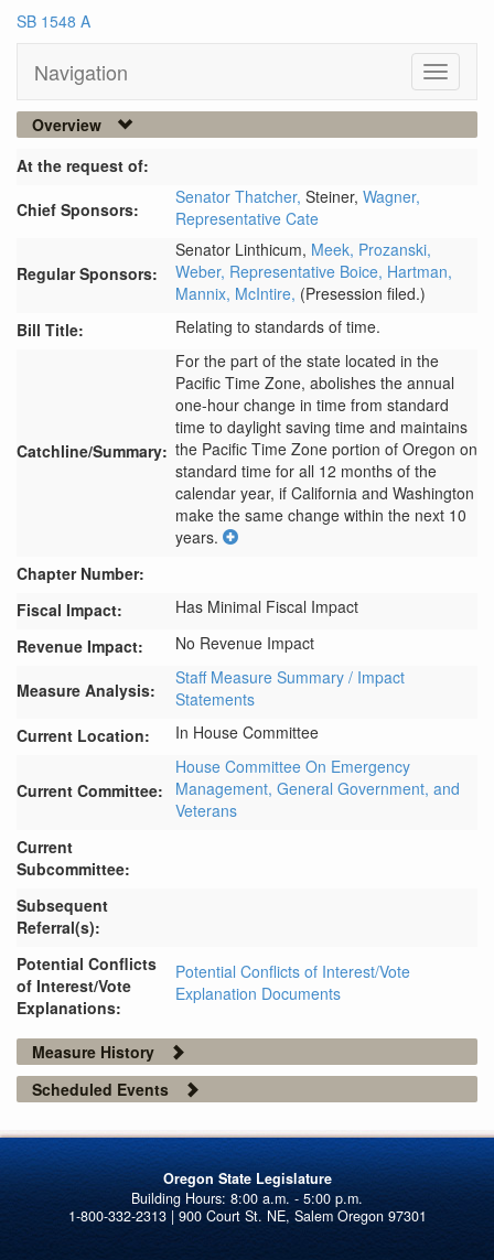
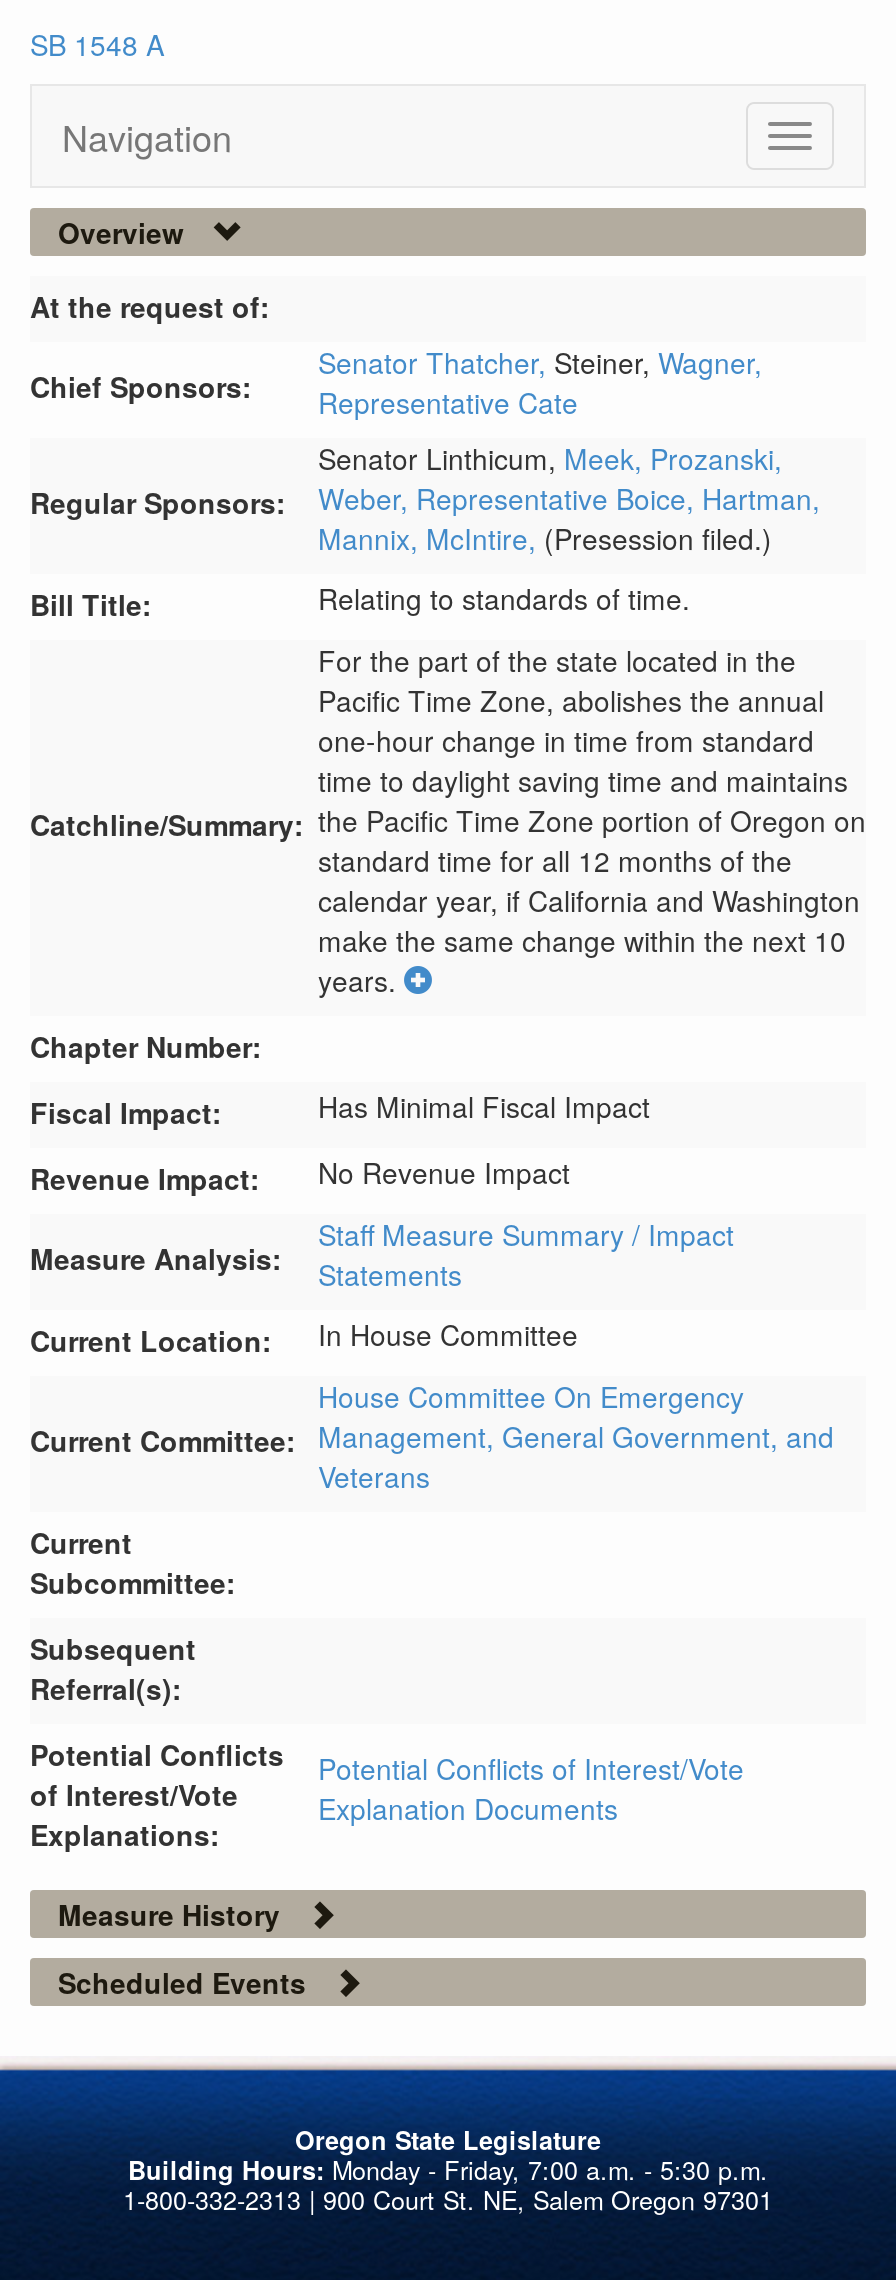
+ Building Hours: Monday - Friday, 7:00 a.m. - 5:30 p.m.
